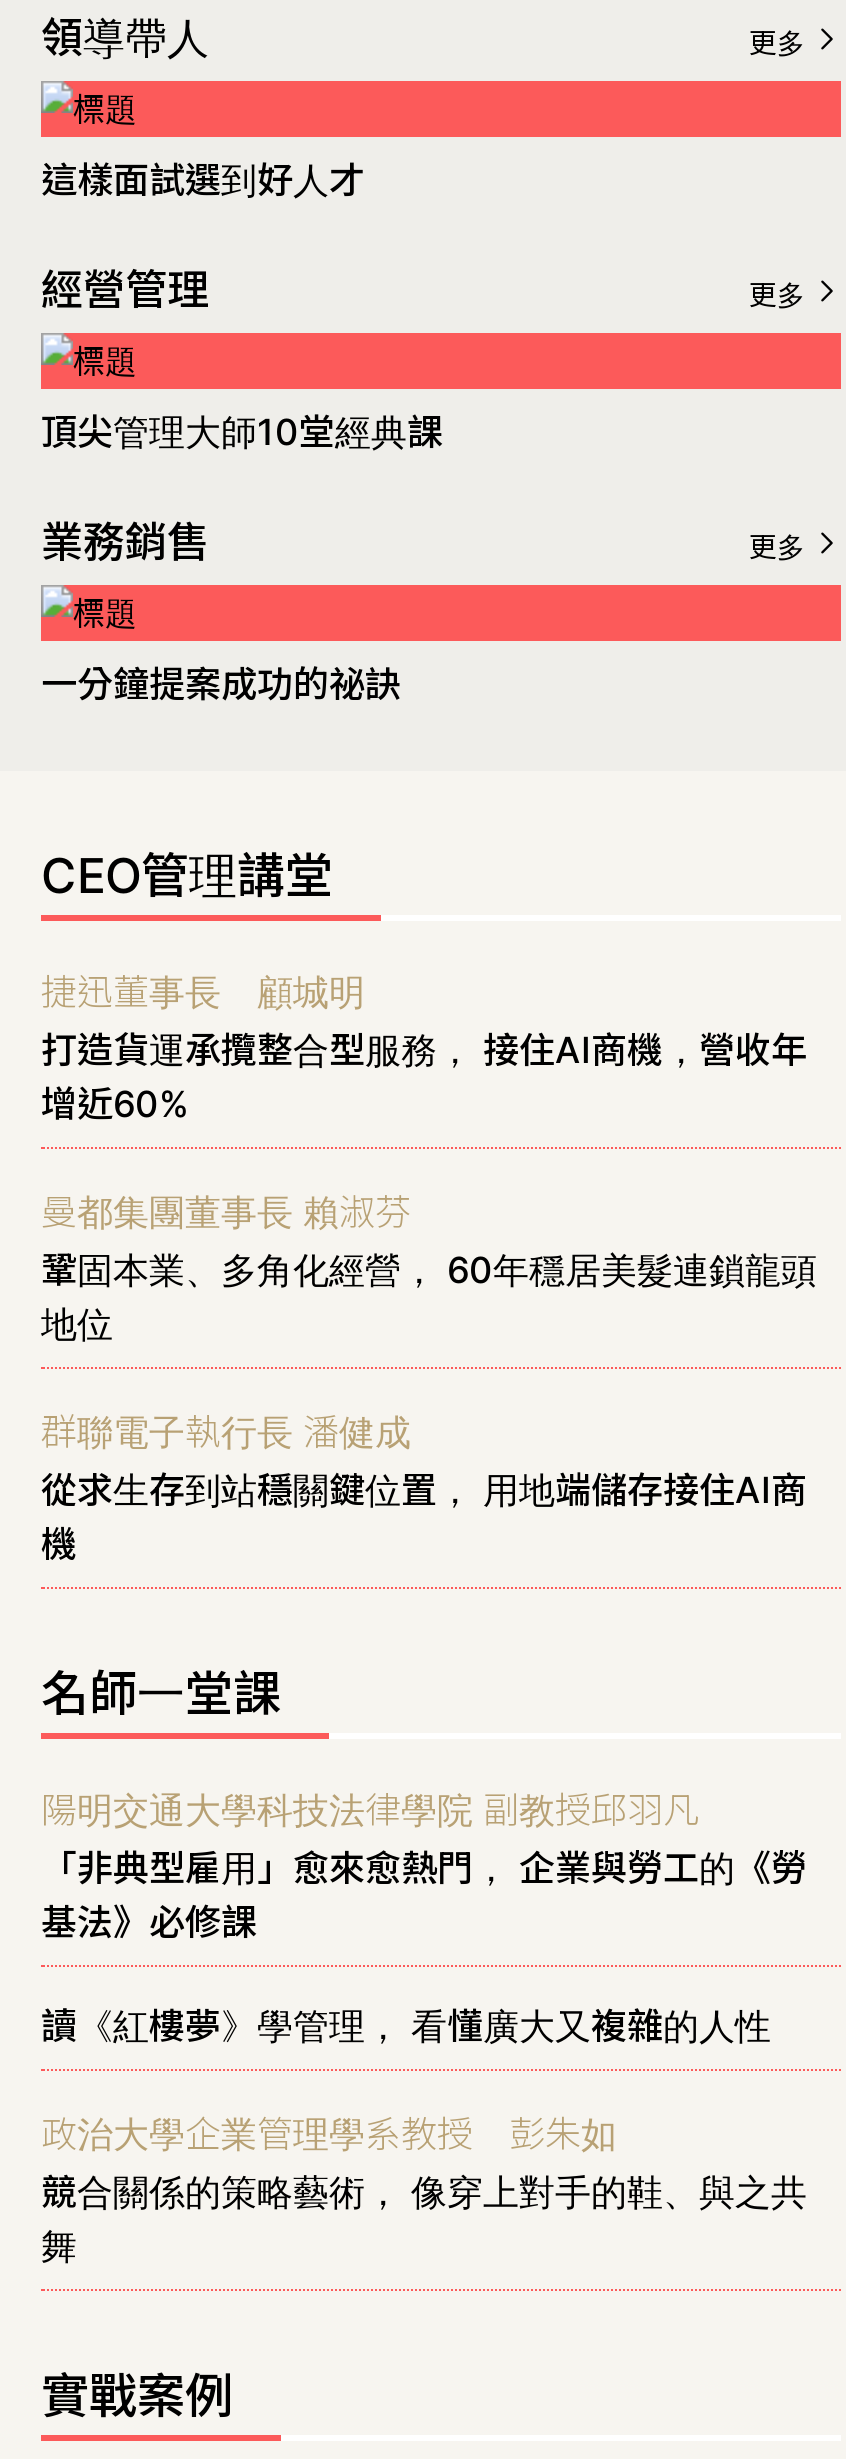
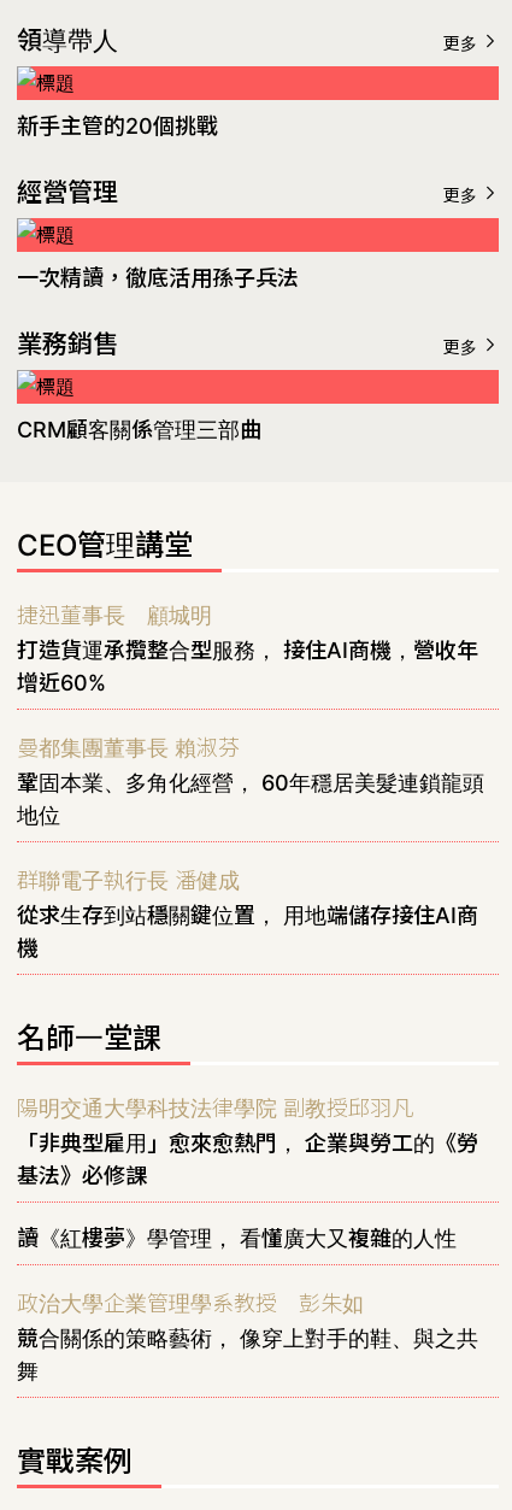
- 這樣面試選到好人才
+ 新手主管的20個挑戰

- 頂尖管理大師10堂經典課
+ 一次精讀，徹底活用孫子兵法

- 一分鐘提案成功的祕訣
+ CRM顧客關係管理三部曲
